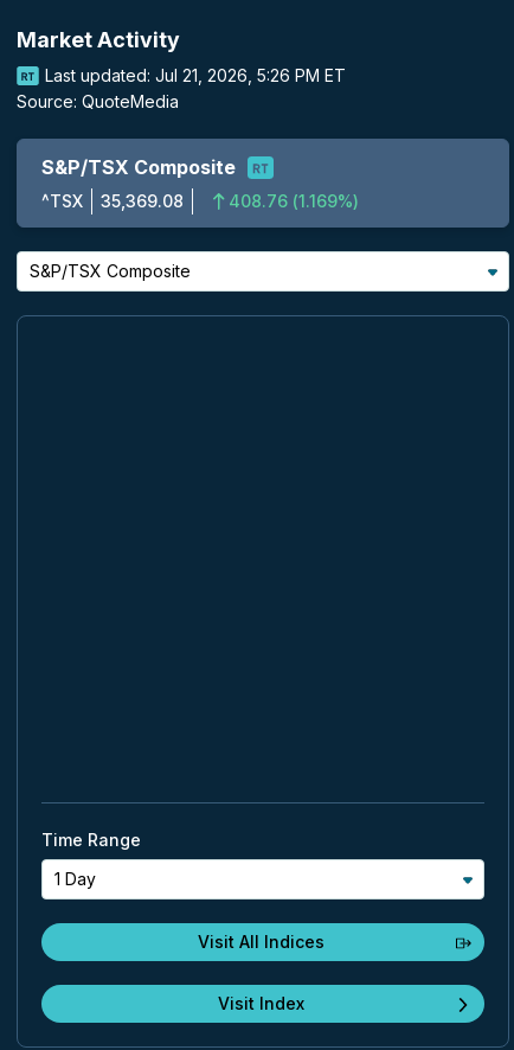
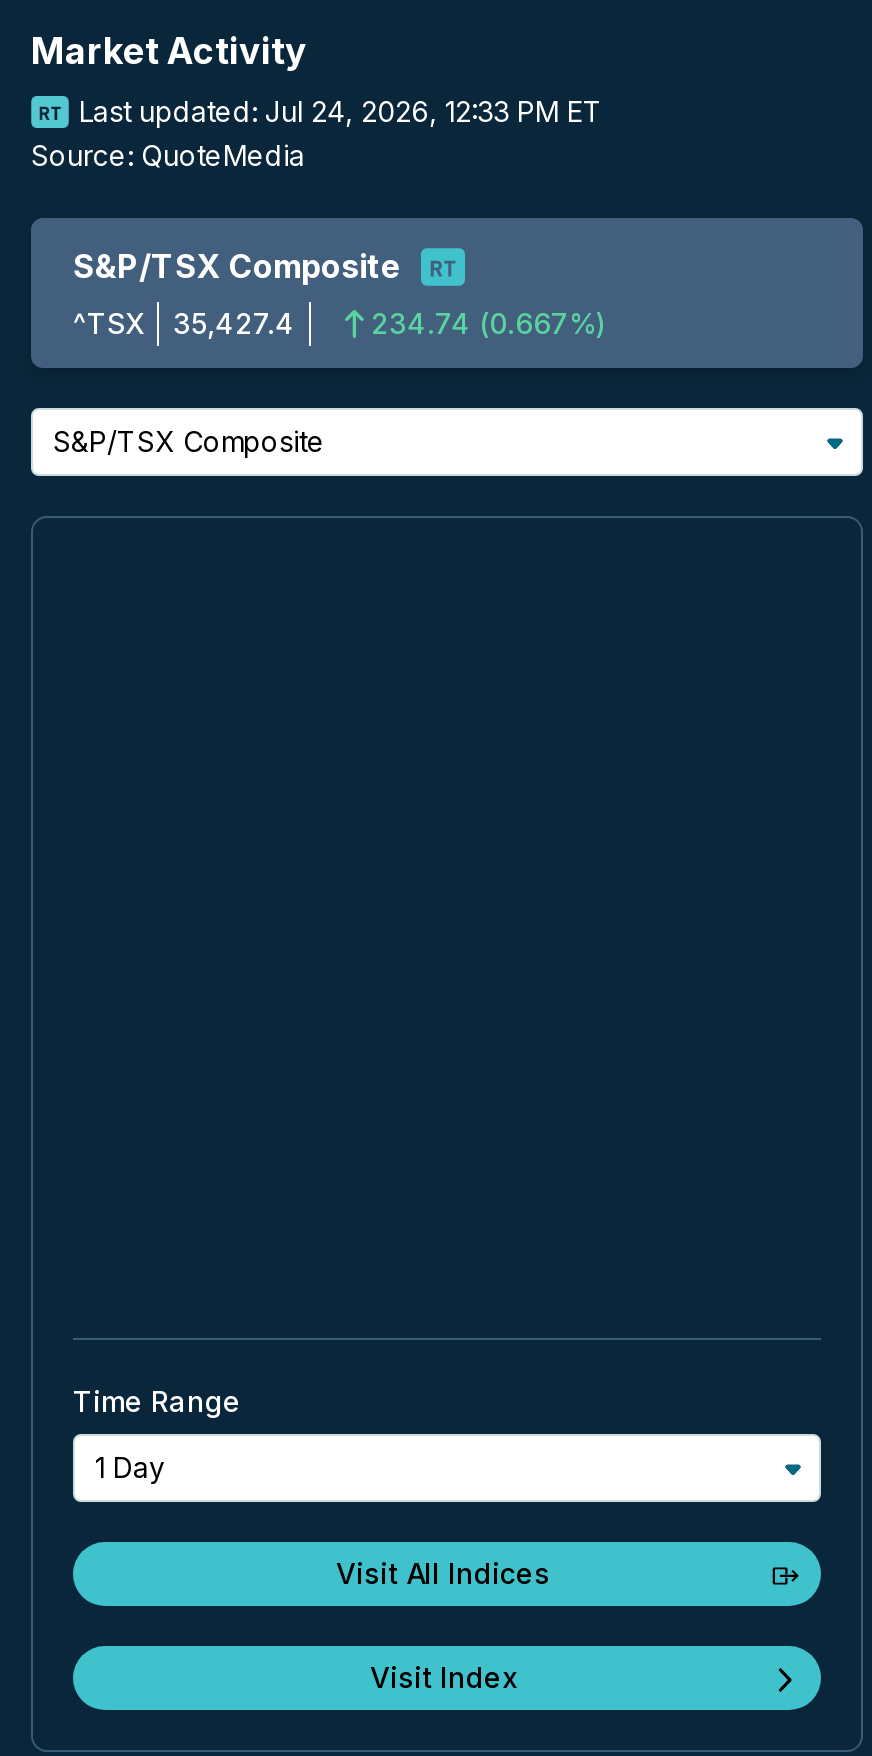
- Last updated: Jul 21, 2026, 5:26 PM ET
+ Last updated: Jul 24, 2026, 12:33 PM ET

- ^TSX 35,369.08
+ ^TSX 35,427.4

- 408.76 (1.169%)
+ 234.74 (0.667%)
